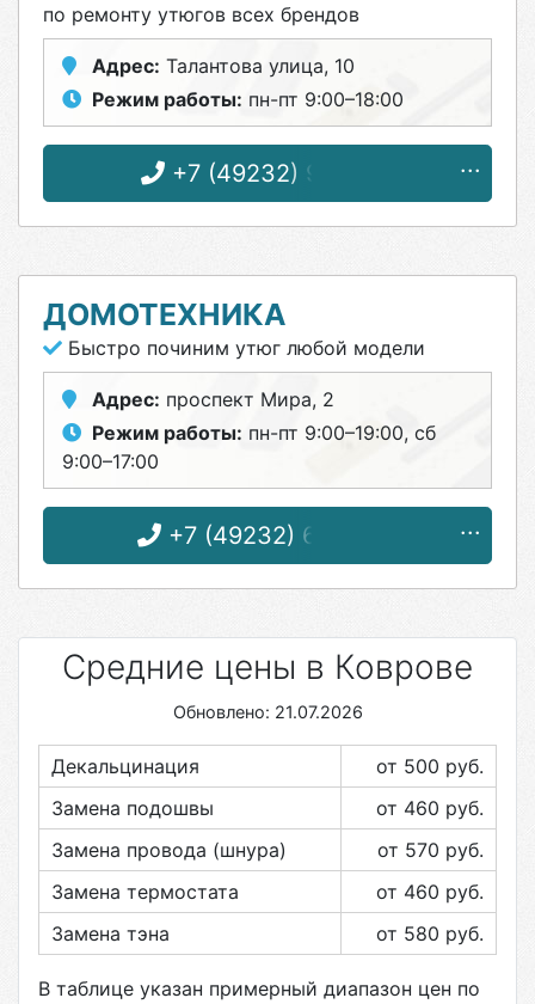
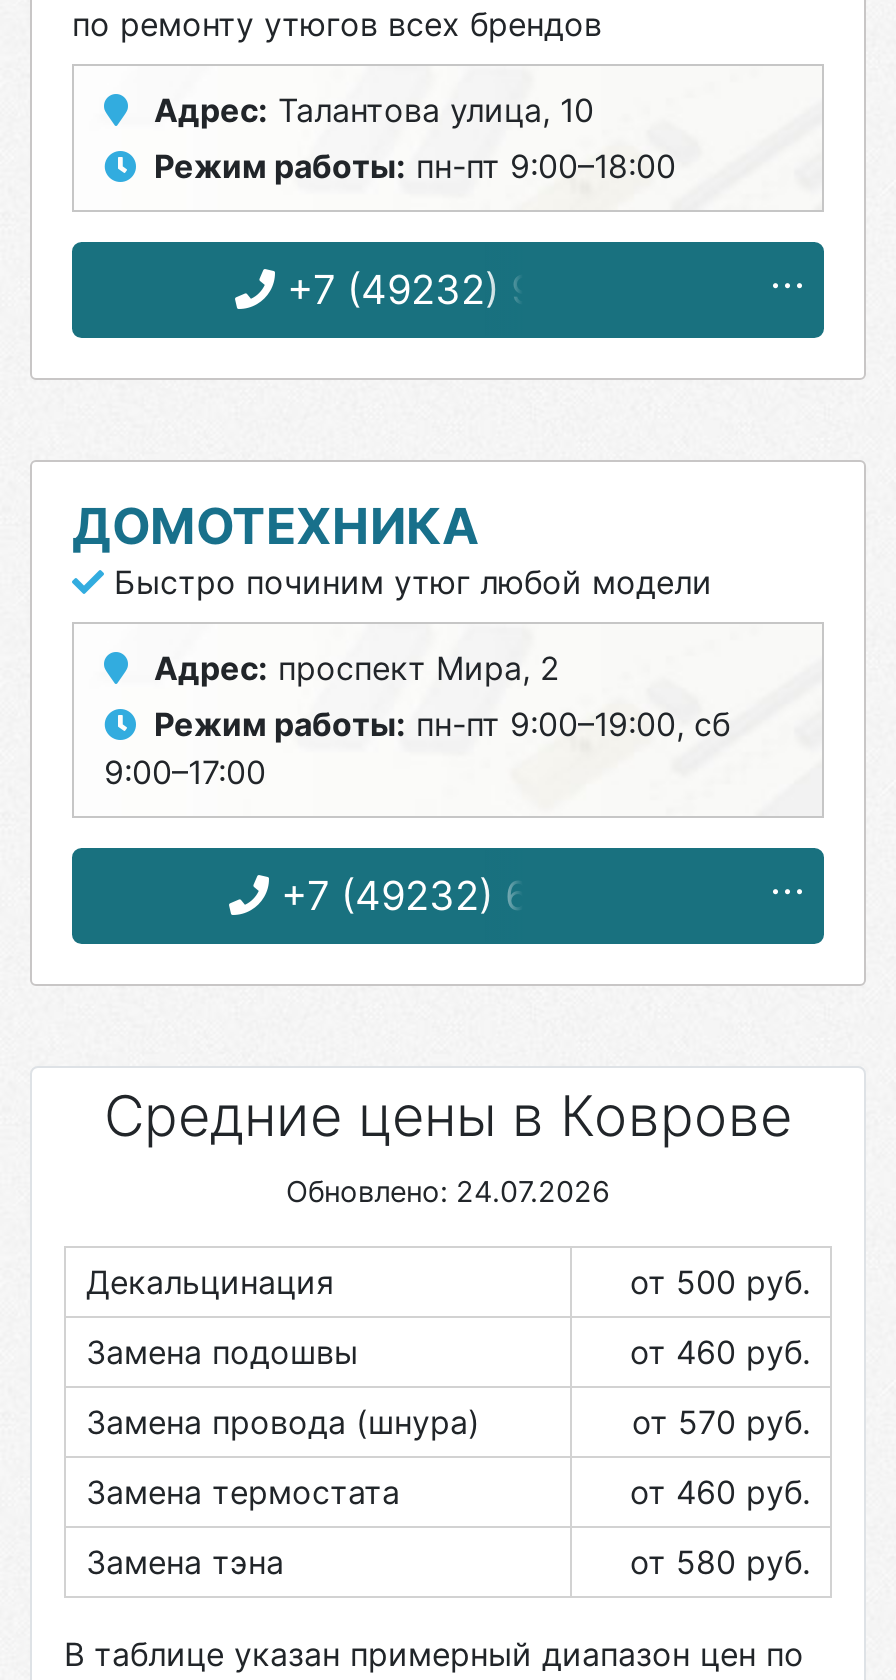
- Обновлено: 21.07.2026
+ Обновлено: 24.07.2026
